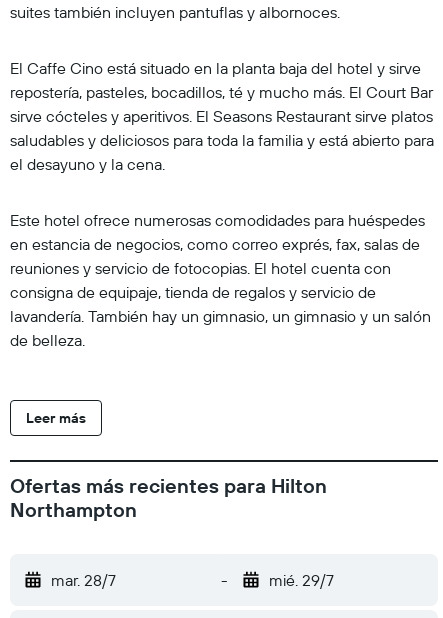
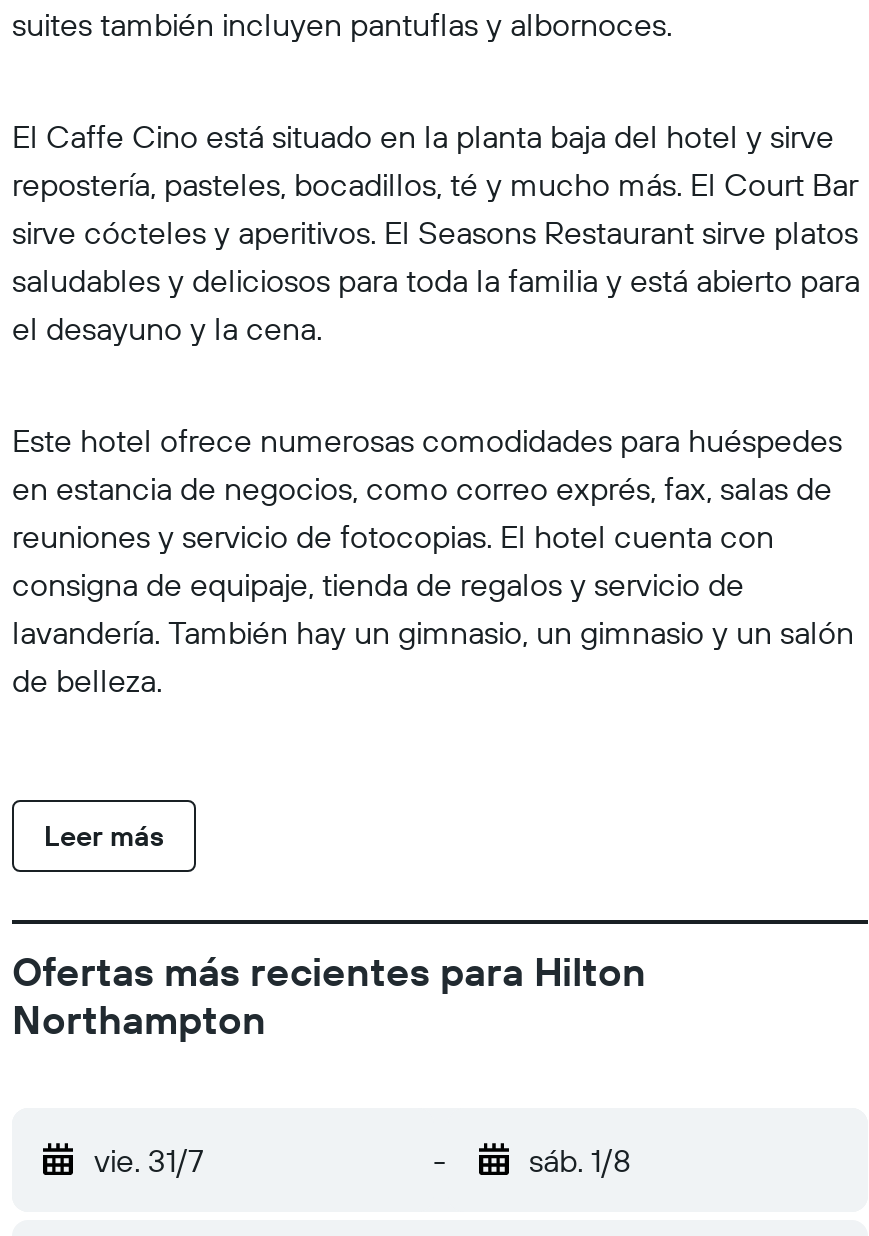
- mar. 28/7
+ vie. 31/7

- mié. 29/7
+ sáb. 1/8
